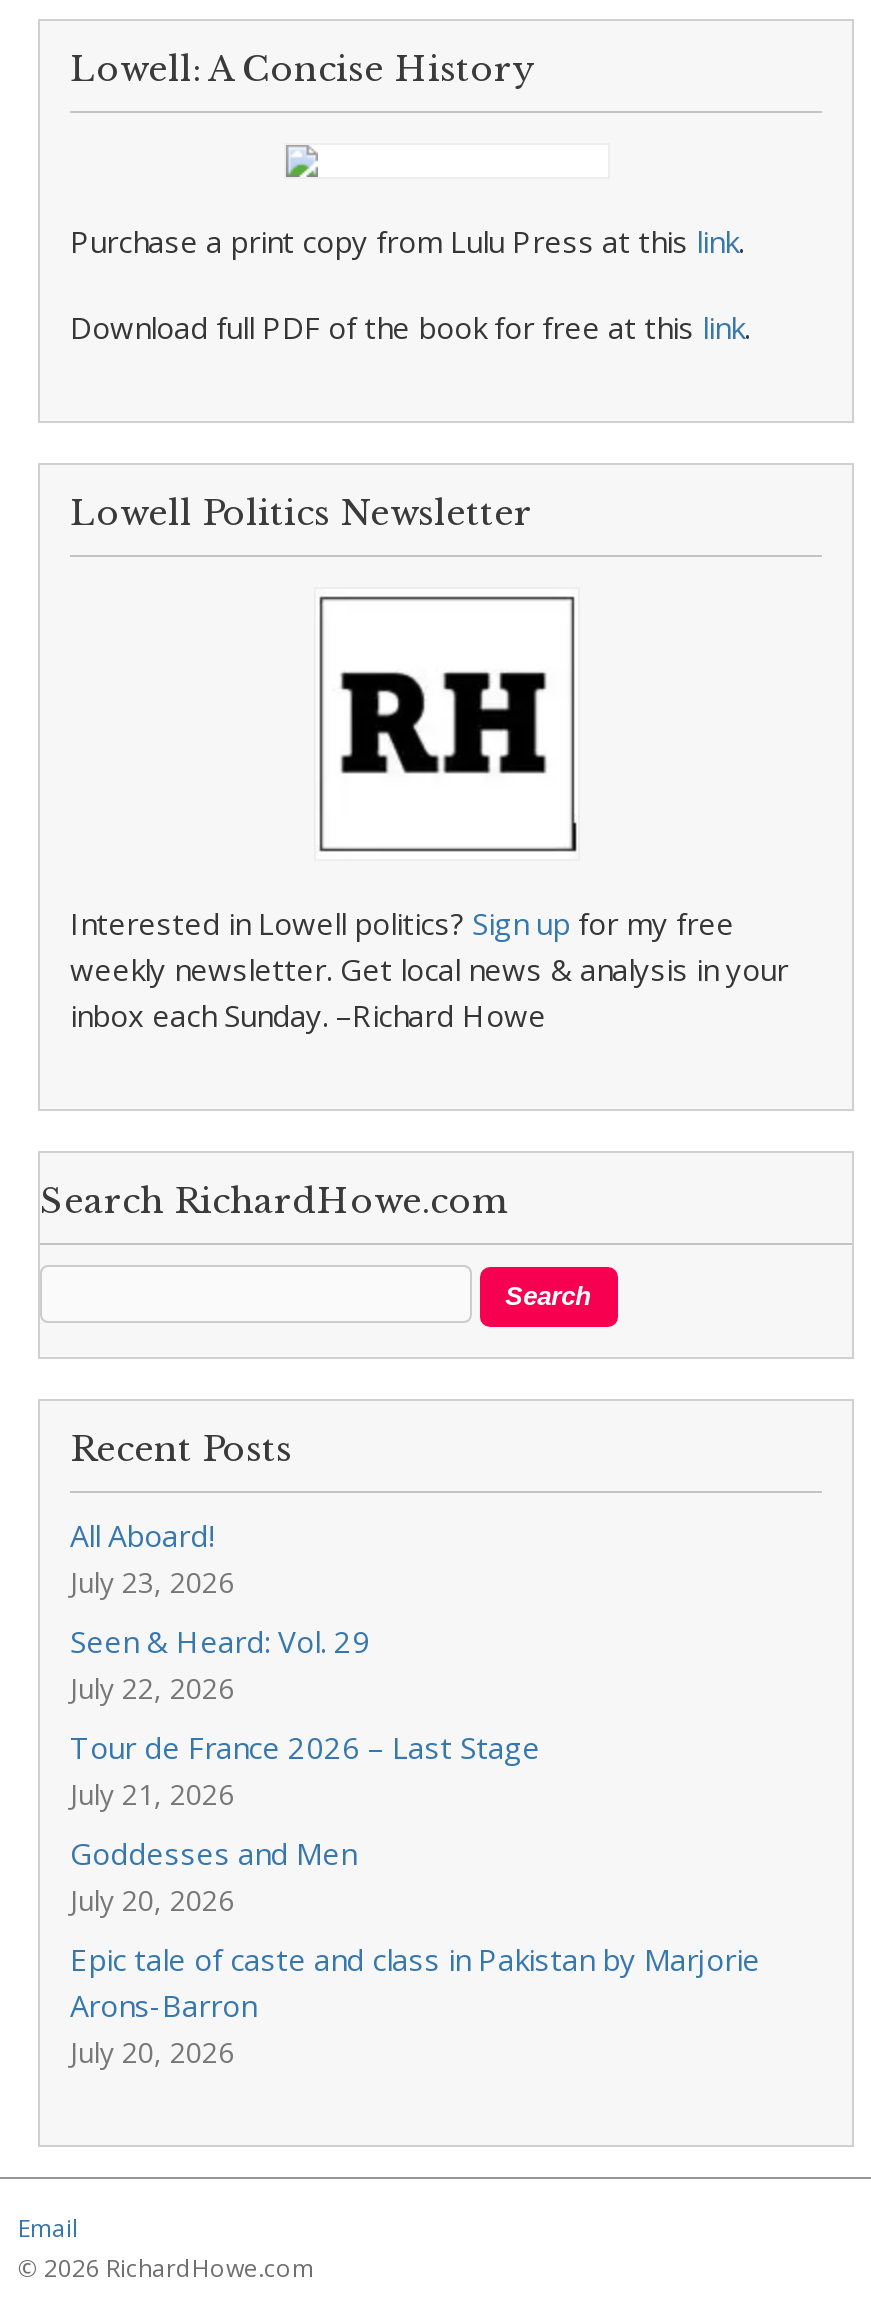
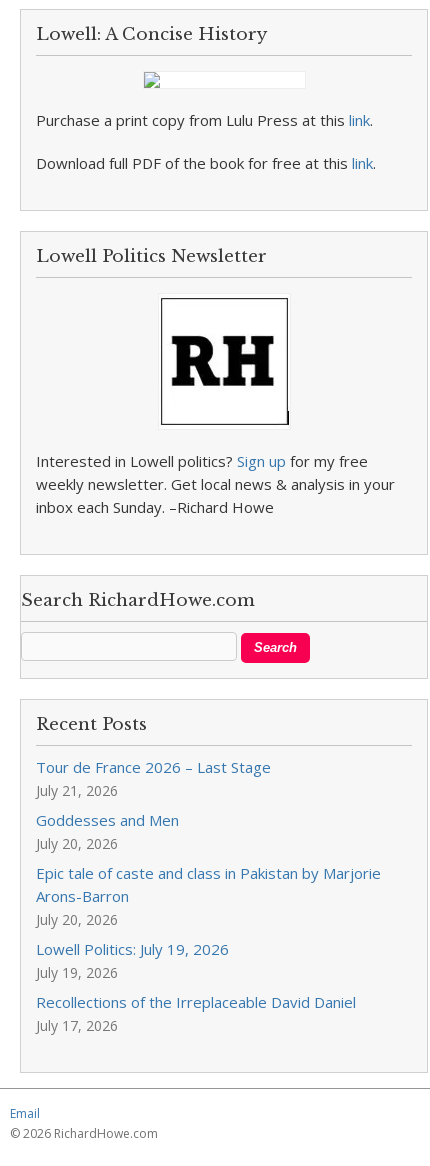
- All Aboard!
- July 23, 2026
- Seen & Heard: Vol. 29
- July 22, 2026

moved up: Tour de France 2026 – Last Stage | July 21, 2026 | Goddesses and Men | July 20, 2026 | Epic tale of caste and class in Pakistan by Marjorie | Arons-Barron | July 20, 2026

+ Lowell Politics: July 19, 2026
+ July 19, 2026
+ Recollections of the Irreplaceable David Daniel
+ July 17, 2026
